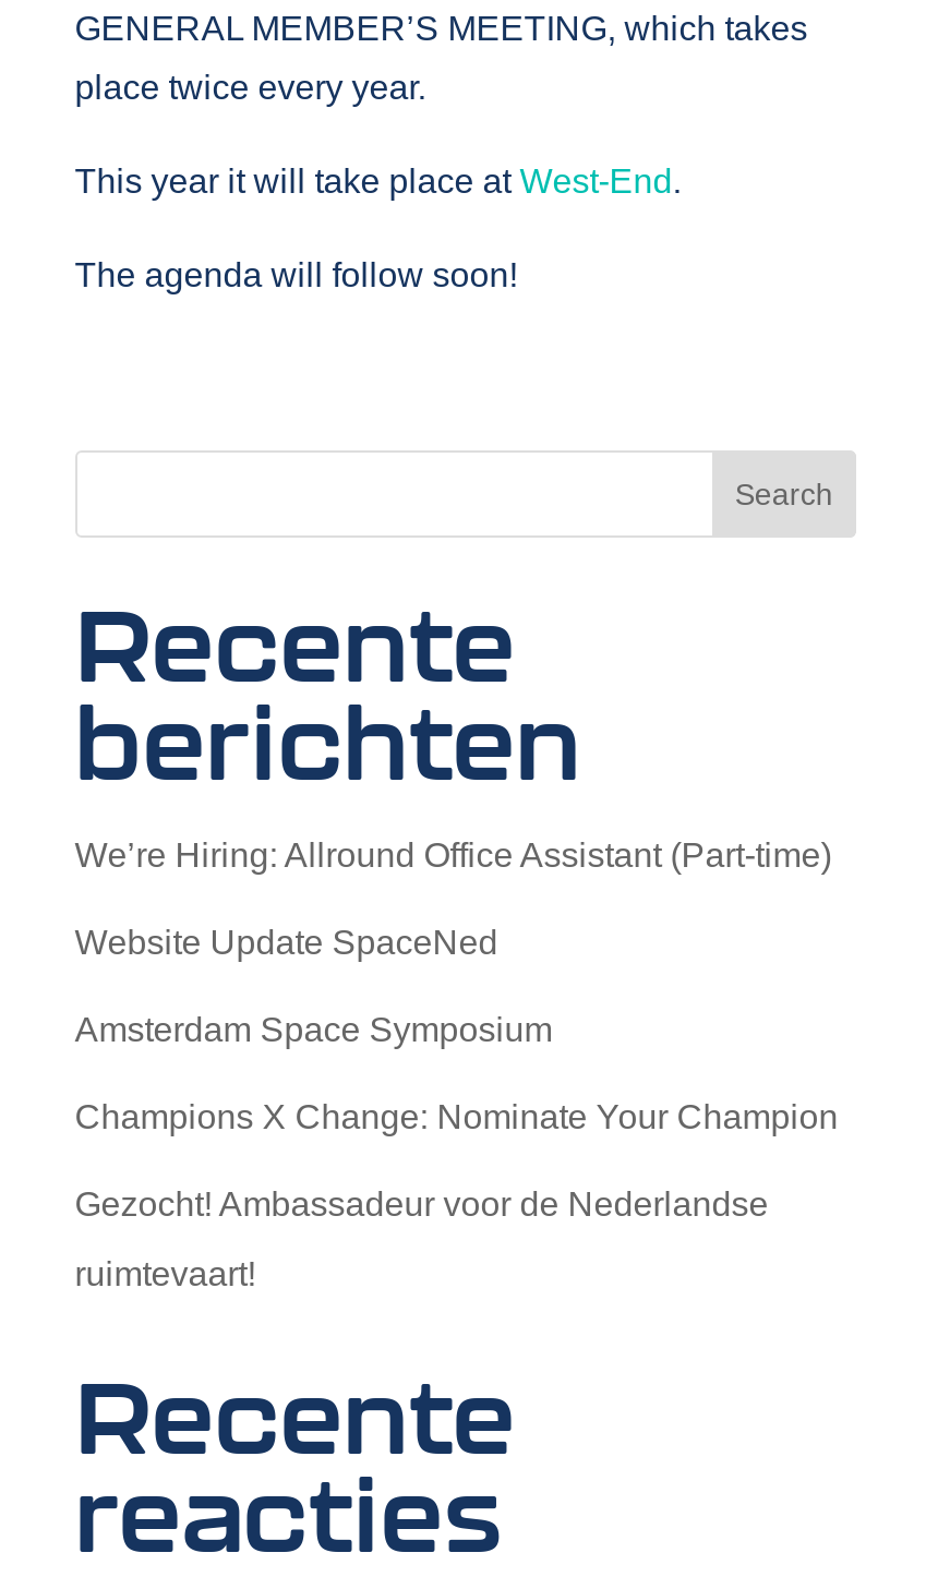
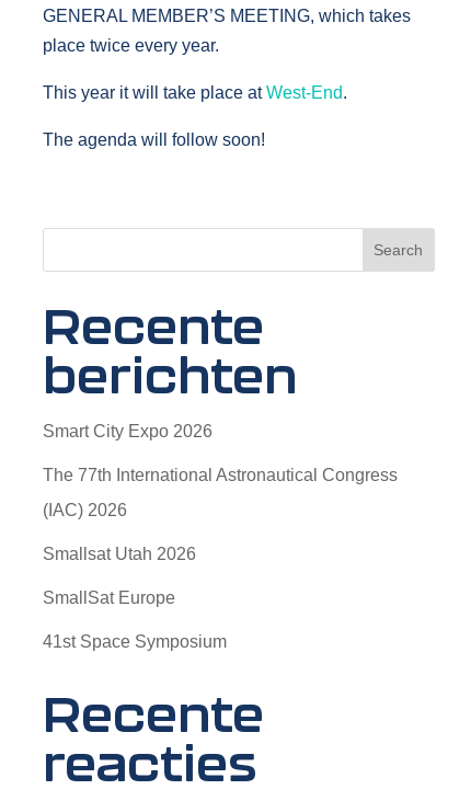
- We’re Hiring: Allround Office Assistant (Part-time)
+ Smart City Expo 2026

- Website Update SpaceNed
+ The 77th International Astronautical Congress

- Amsterdam Space Symposium
+ (IAC) 2026

- Champions X Change: Nominate Your Champion
+ Smallsat Utah 2026

- Gezocht! Ambassadeur voor de Nederlandse
+ SmallSat Europe

- ruimtevaart!
+ 41st Space Symposium
